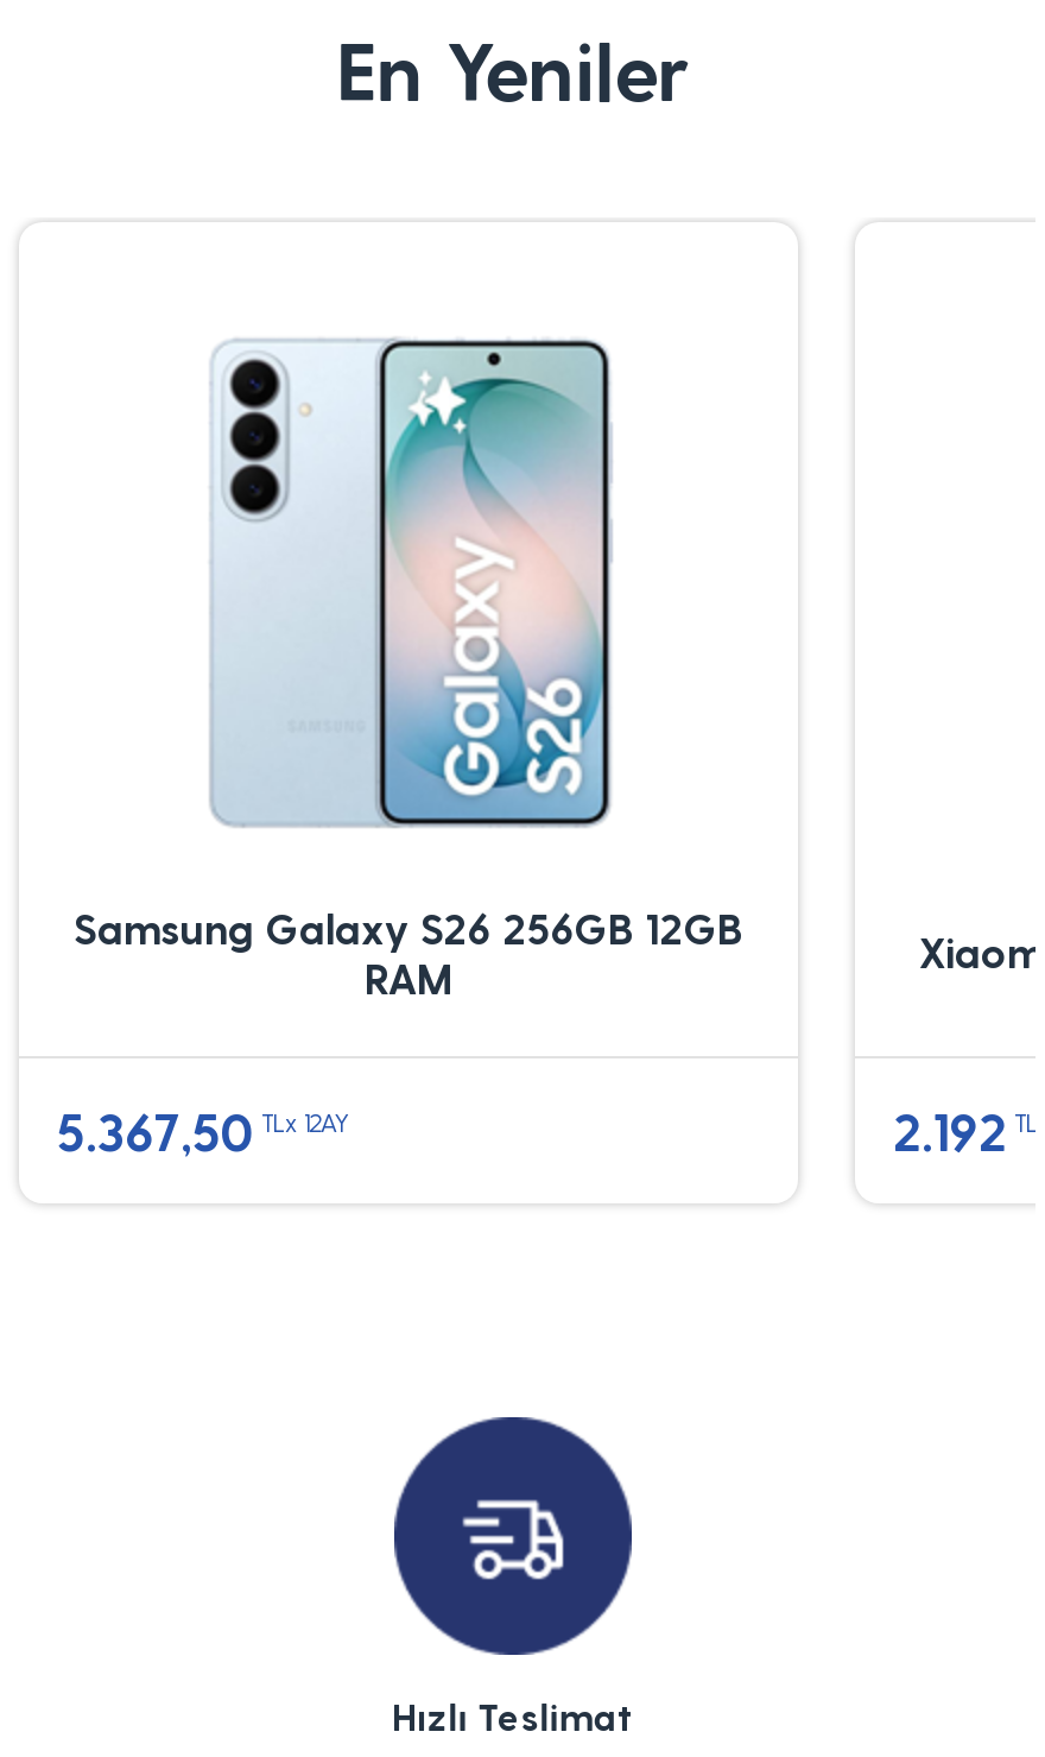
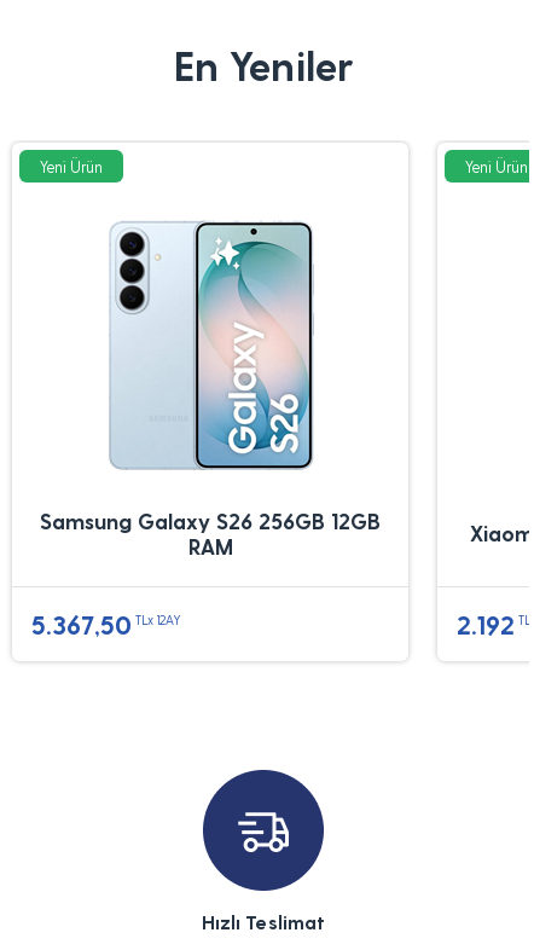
+ Yeni Ürün

+ Yeni Ürün
